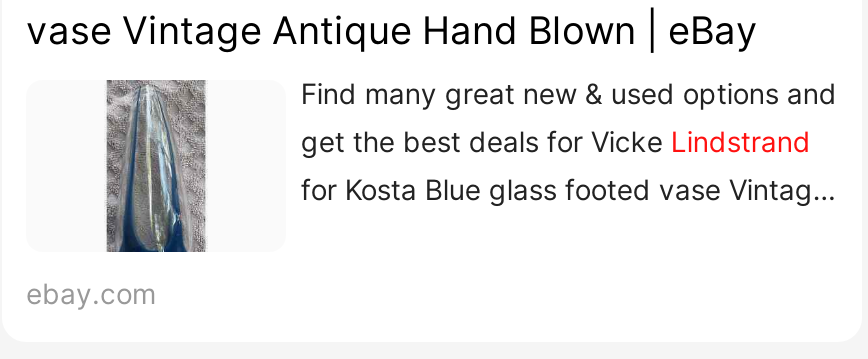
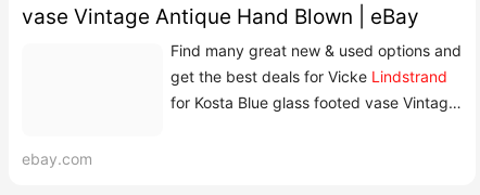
- [image]
